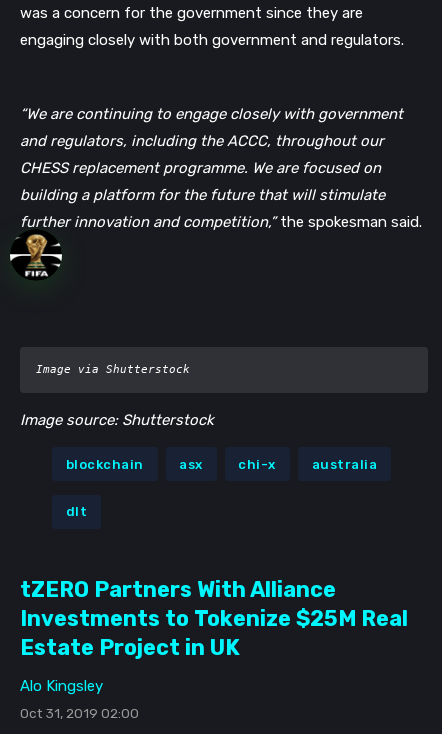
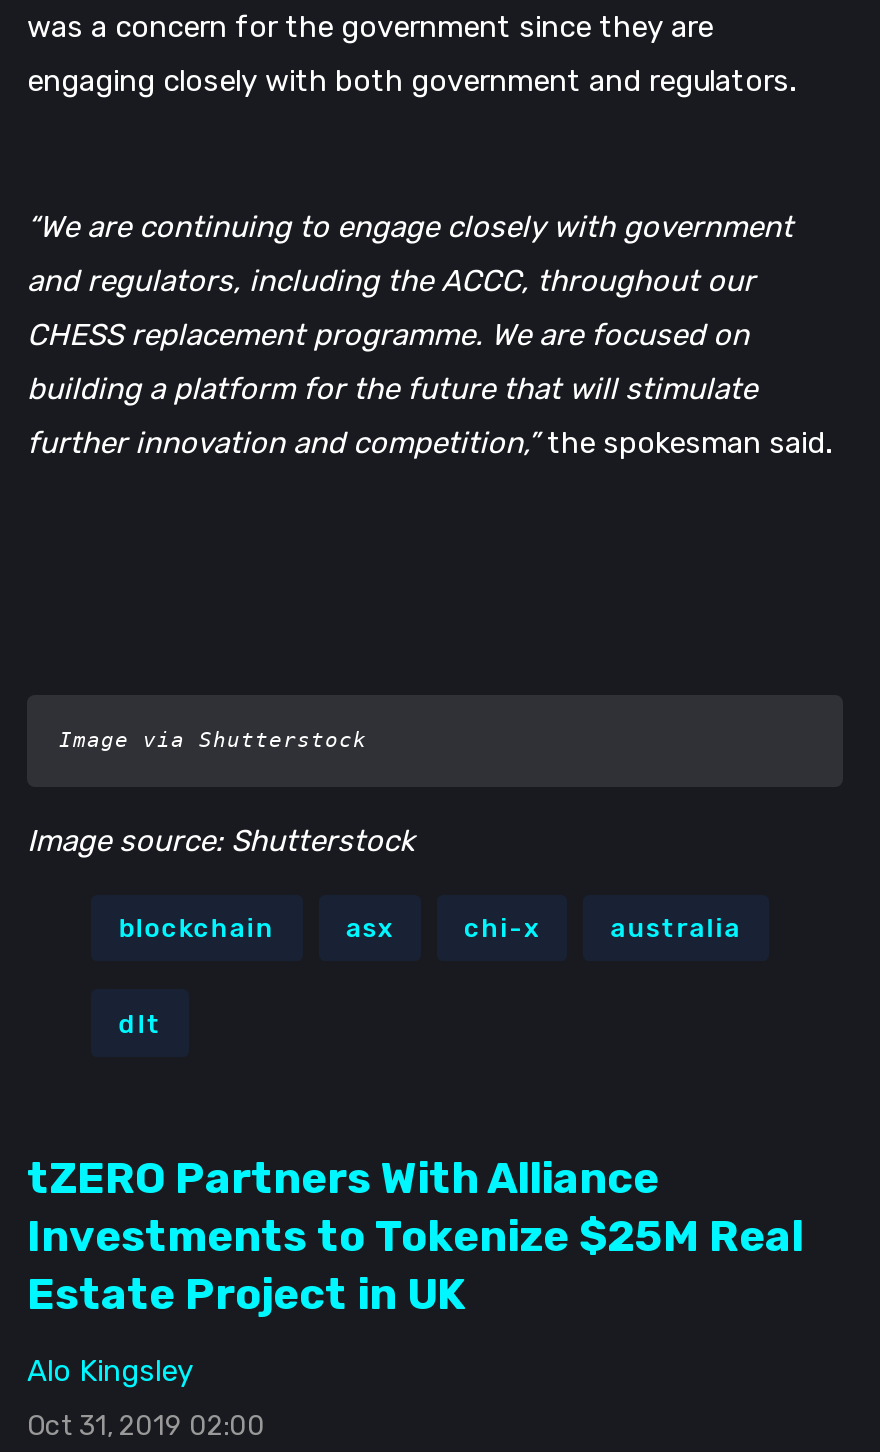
- [image]
